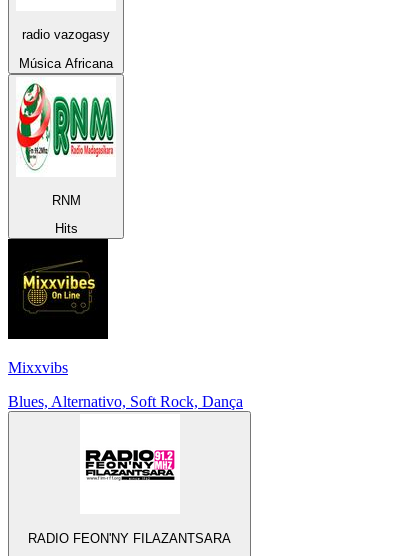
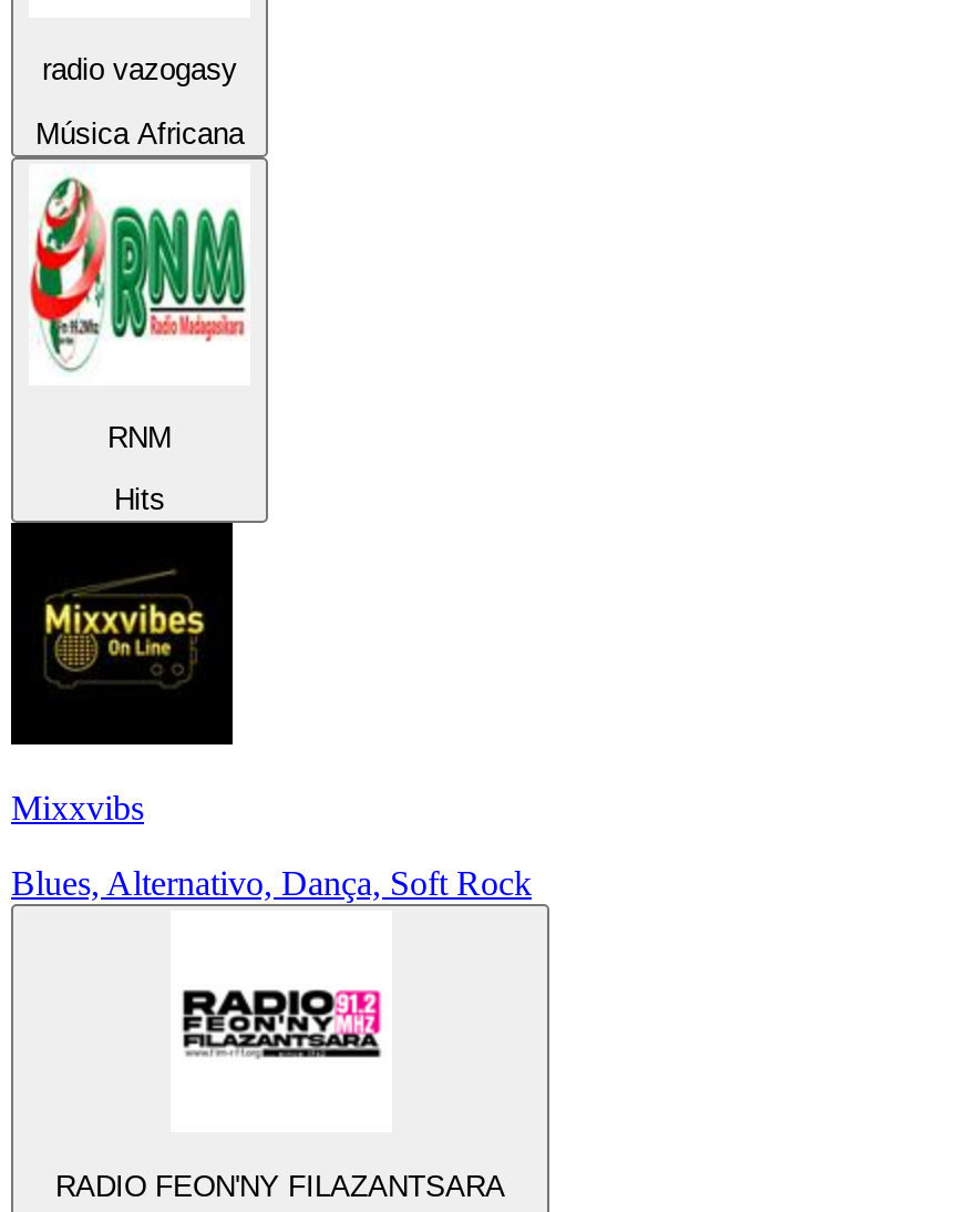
- Blues, Alternativo, Soft Rock, Dança
+ Blues, Alternativo, Dança, Soft Rock
